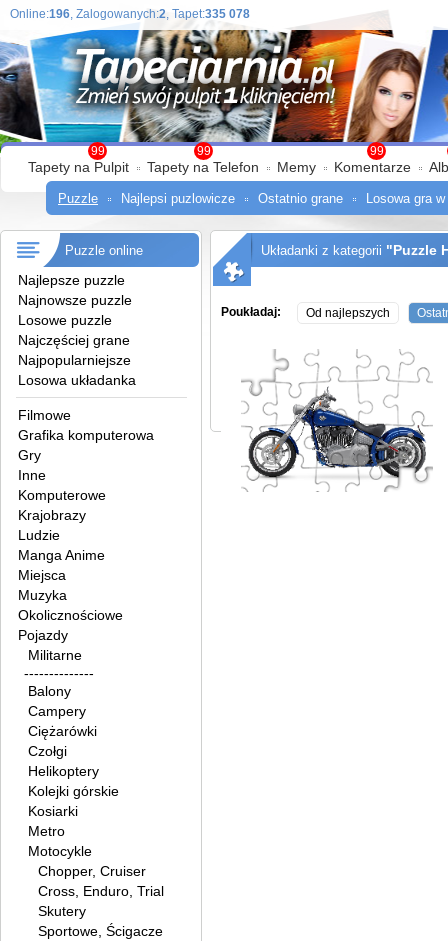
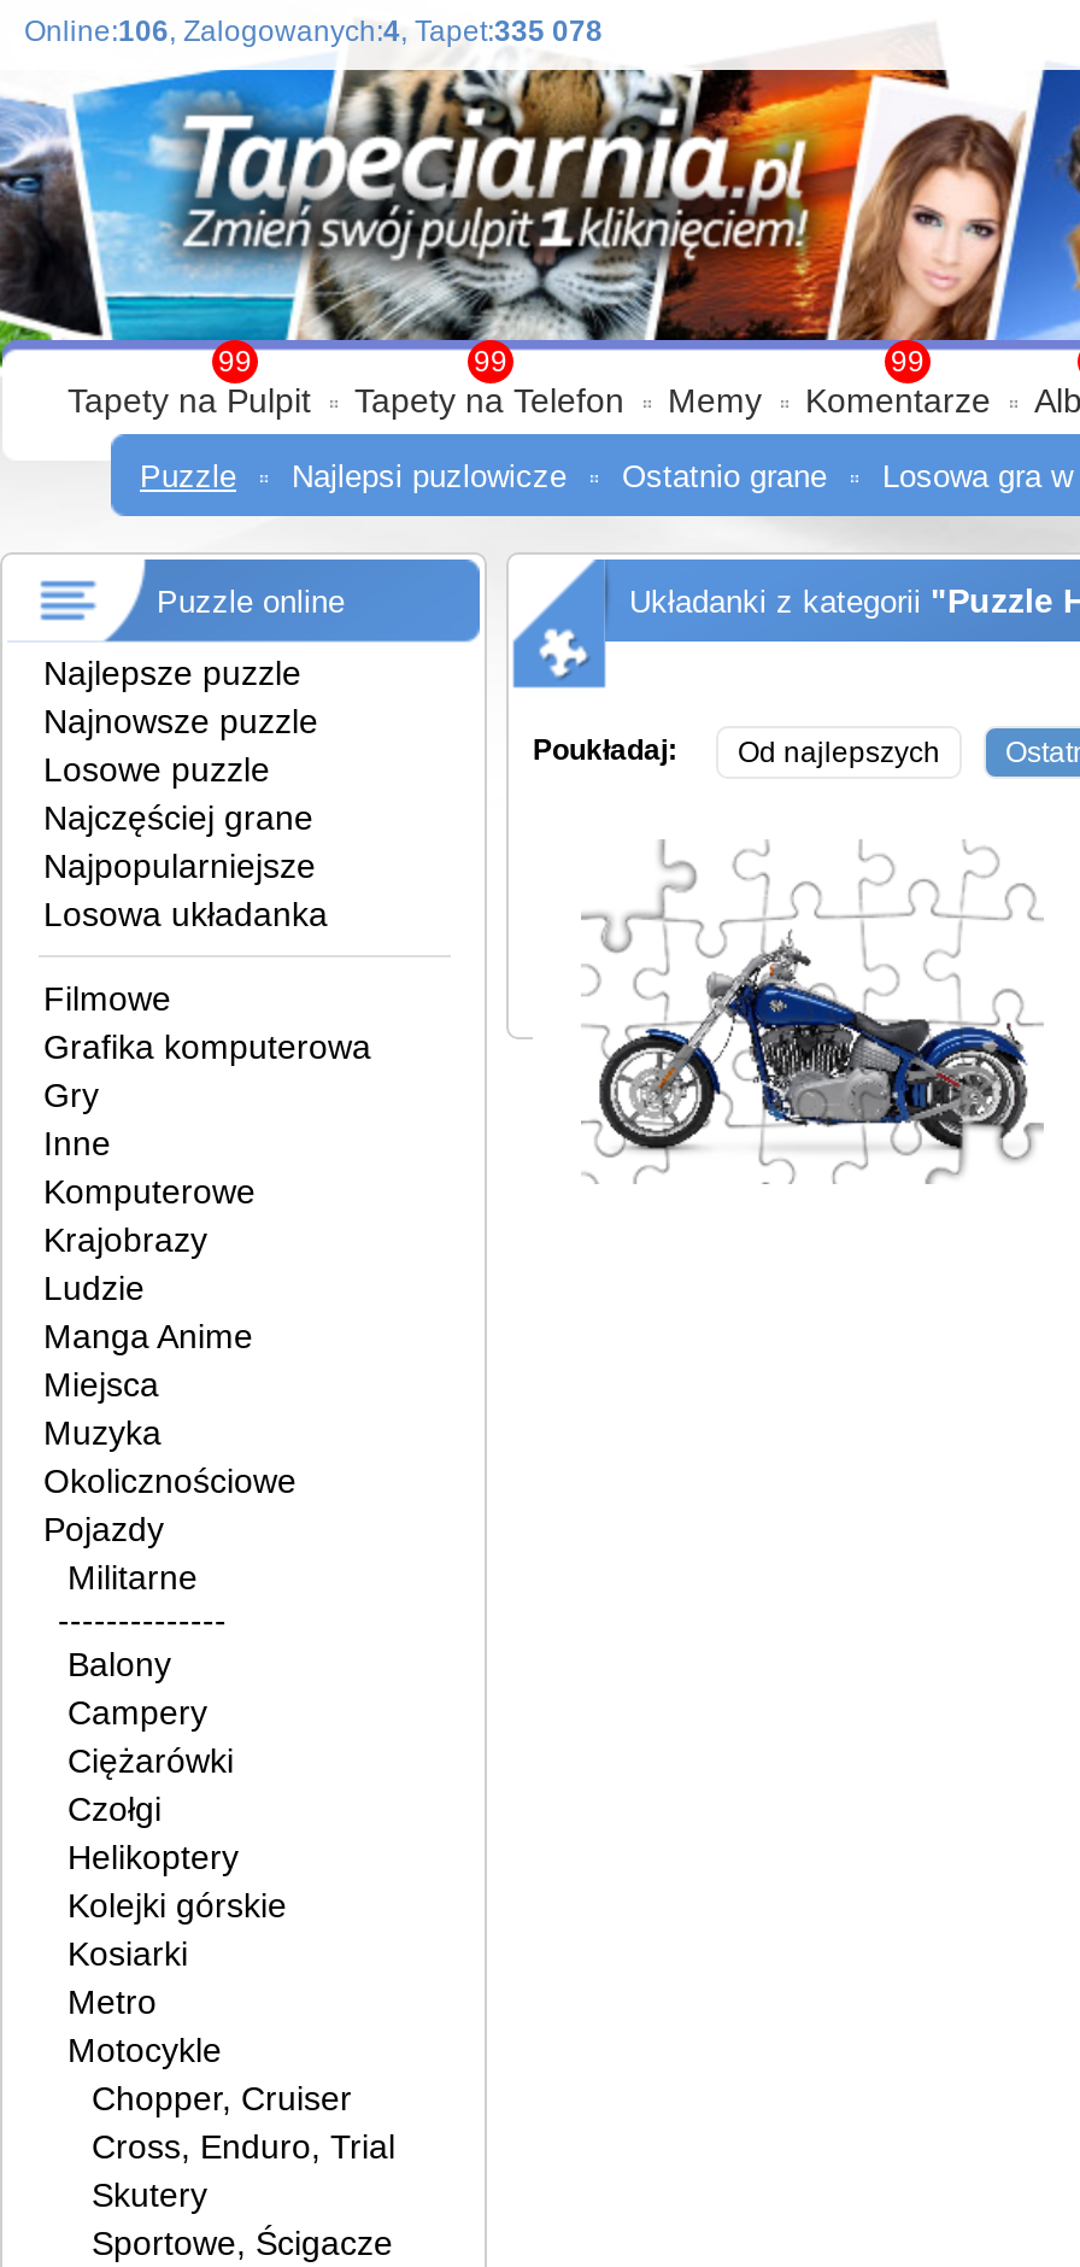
- Online:196, Zalogowanych:2, Tapet:335 078
+ Online:106, Zalogowanych:4, Tapet:335 078
